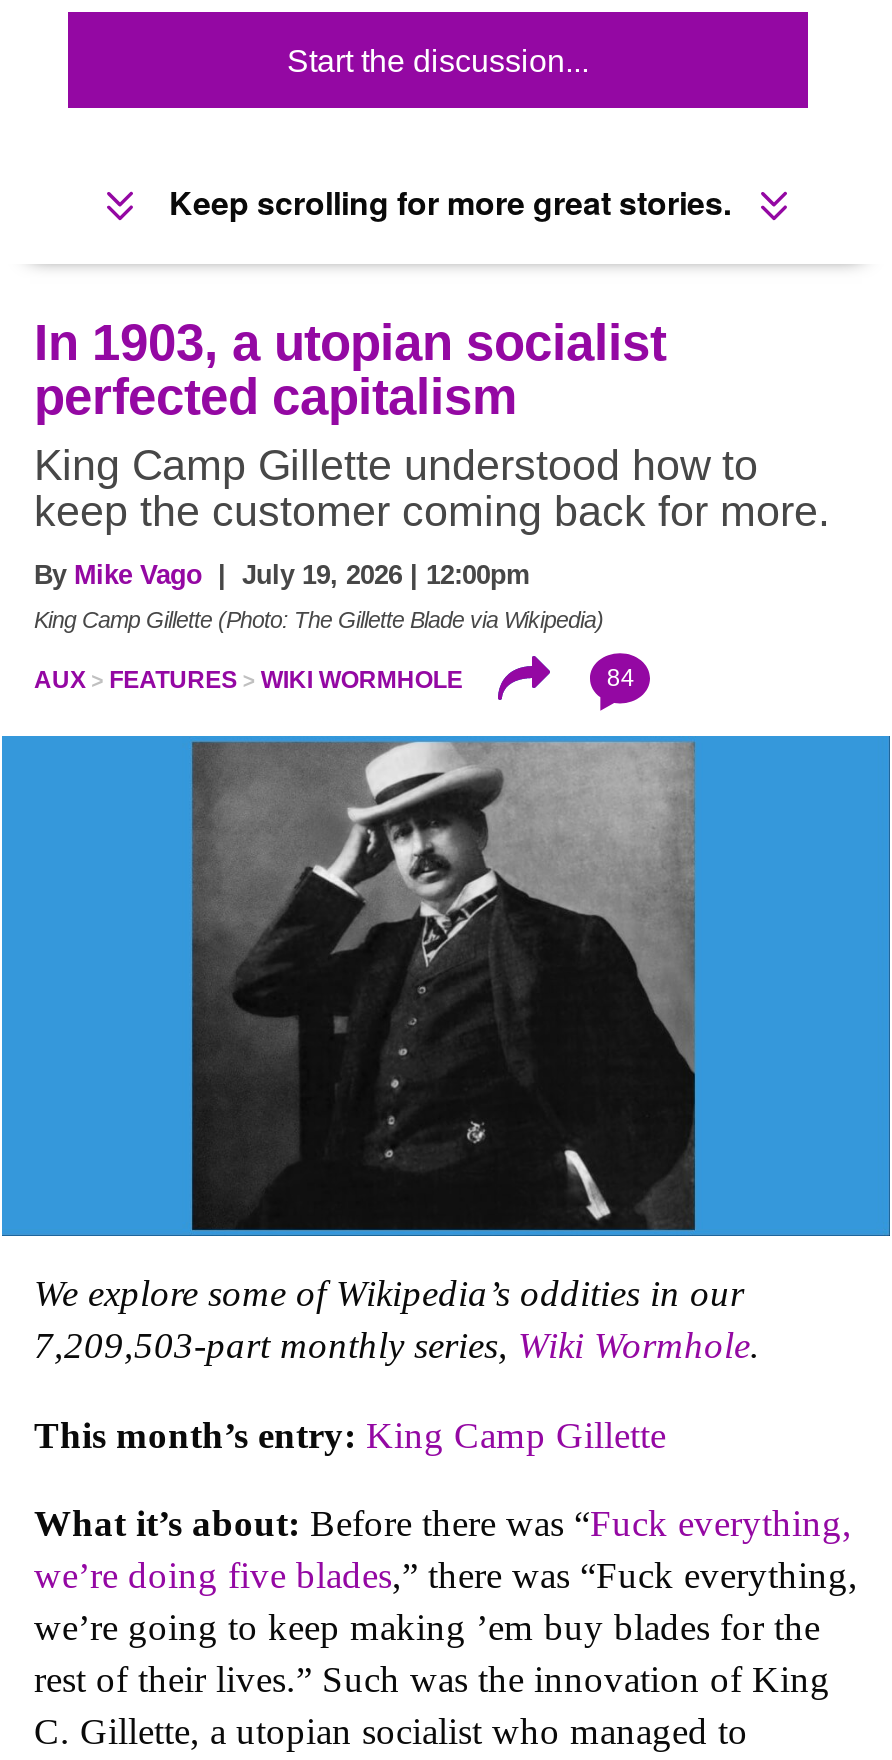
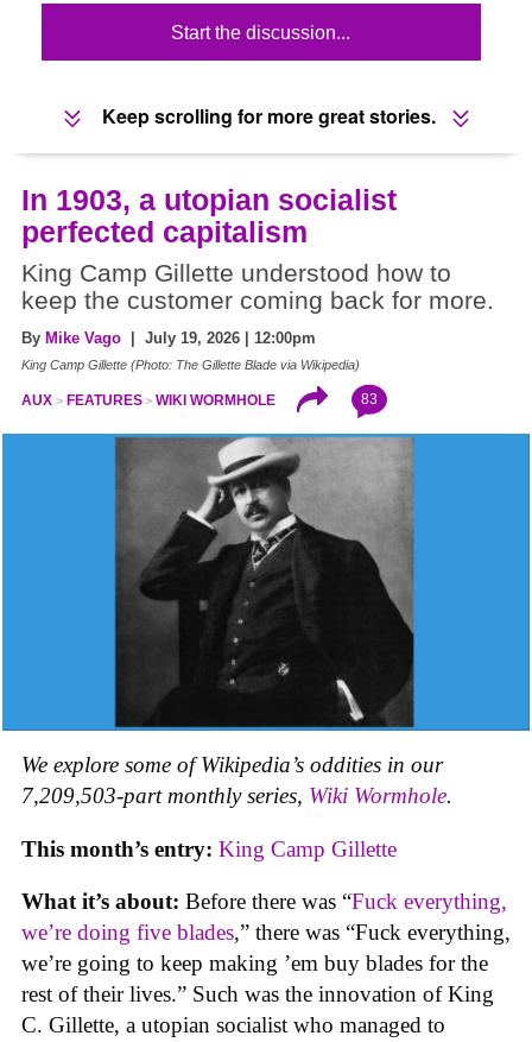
- 84
+ 83
